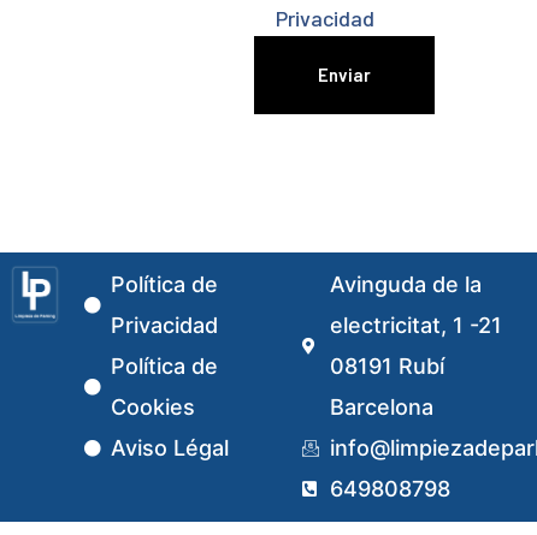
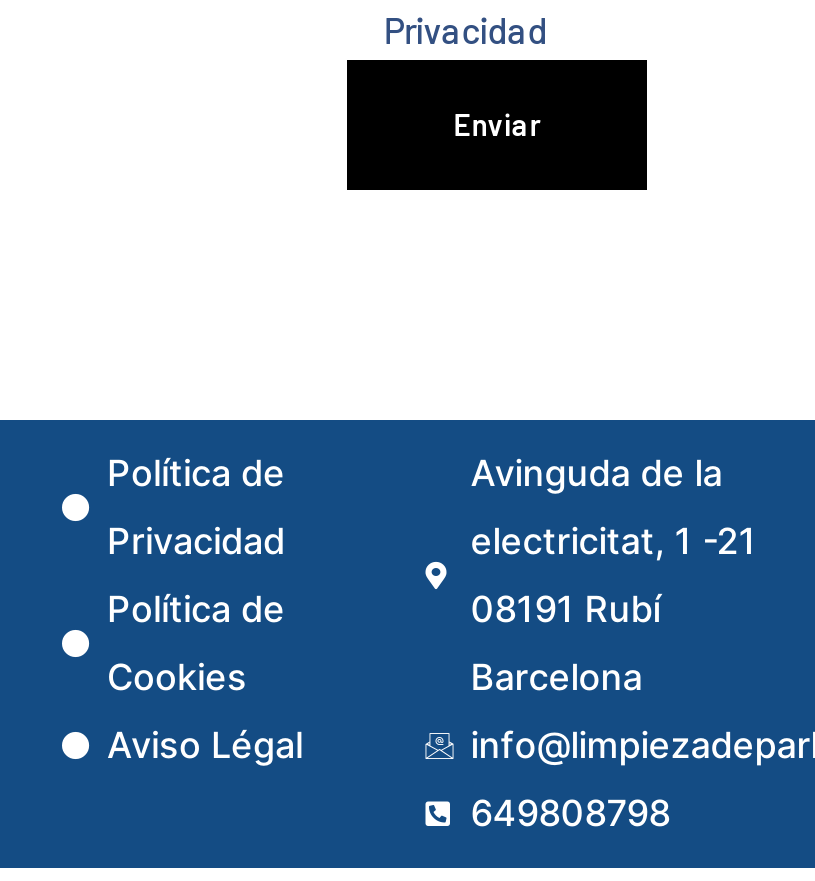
- [image]
